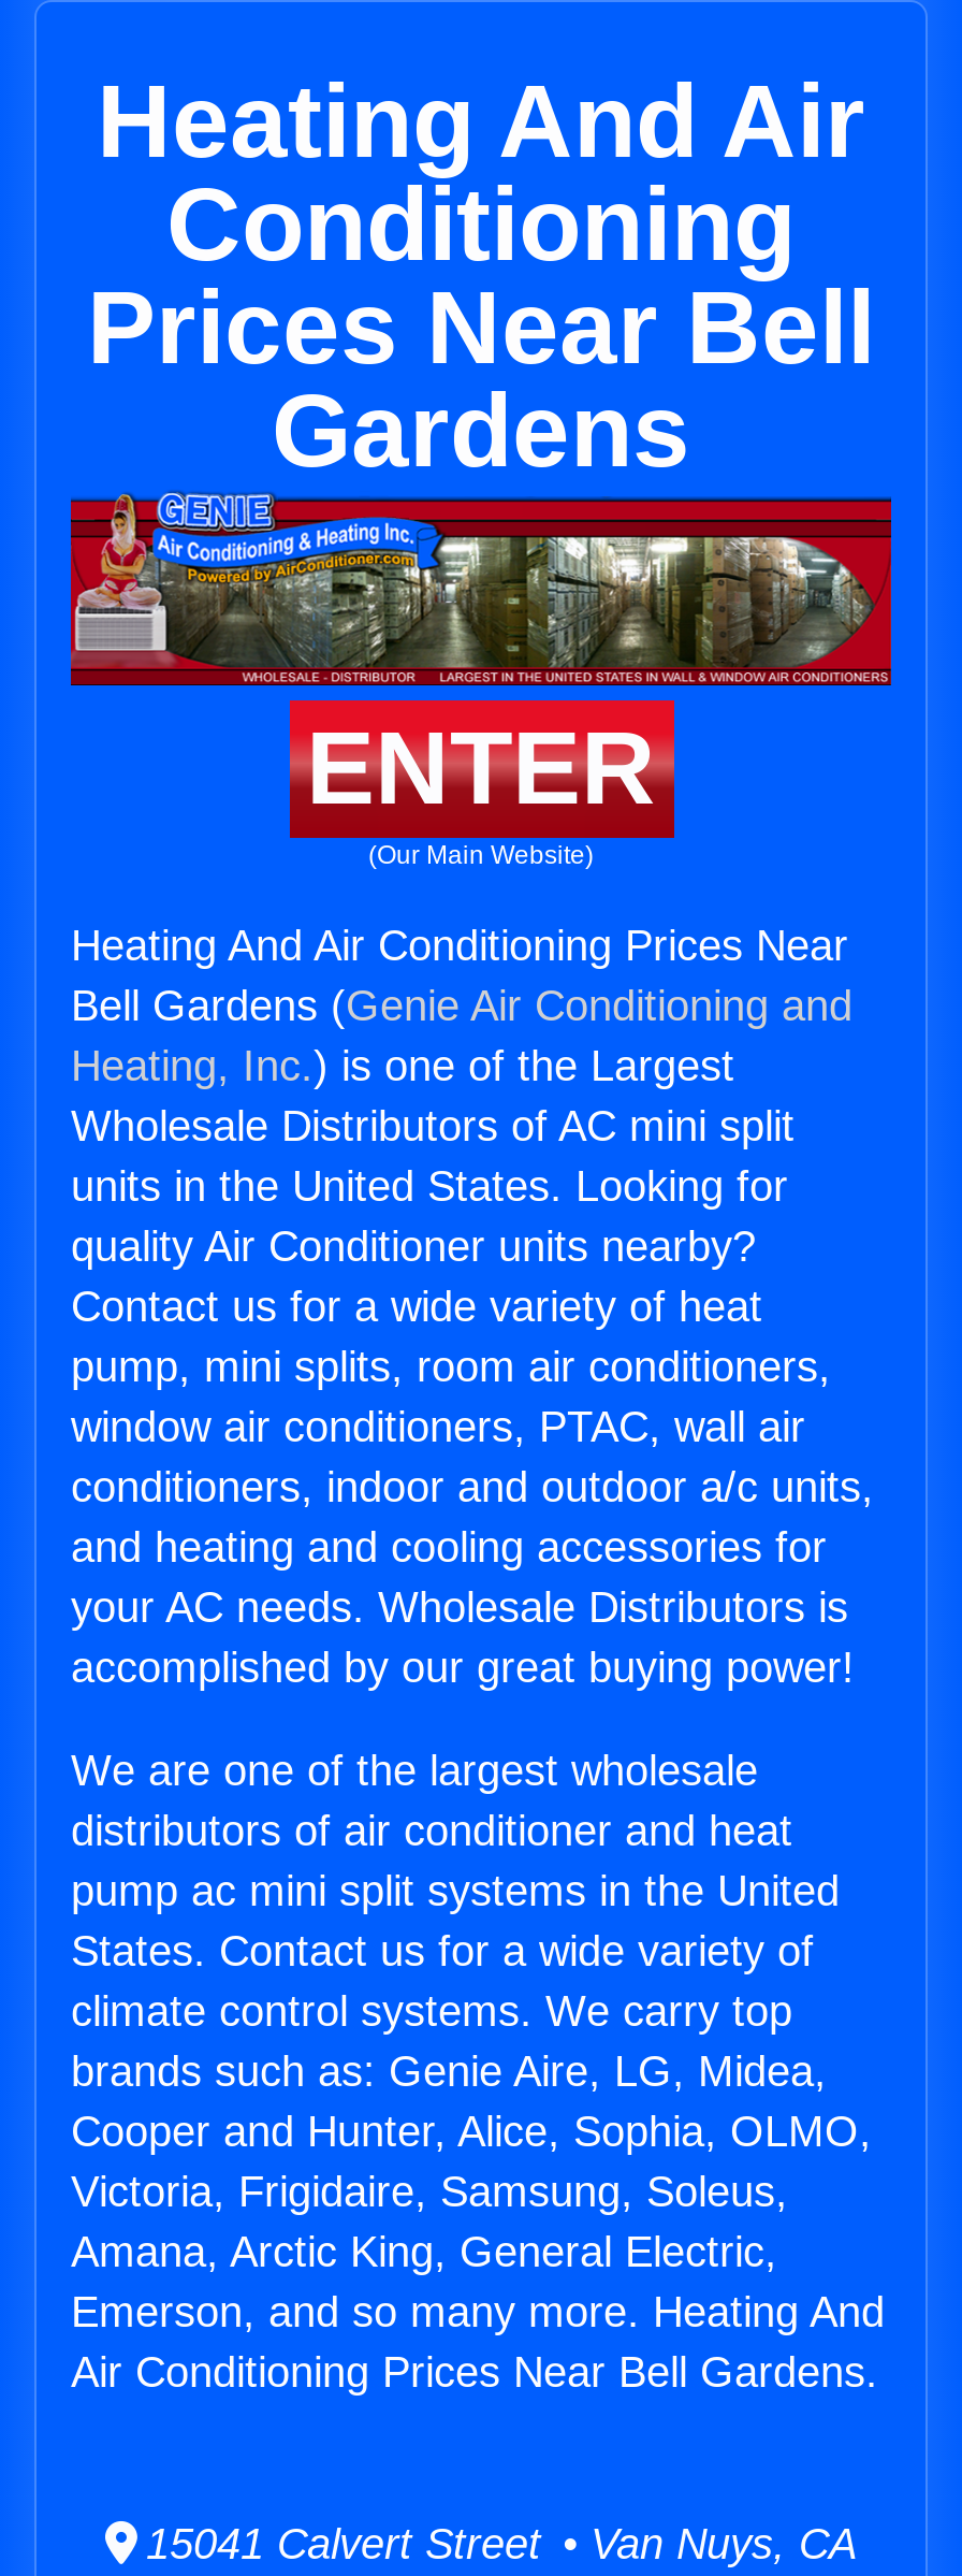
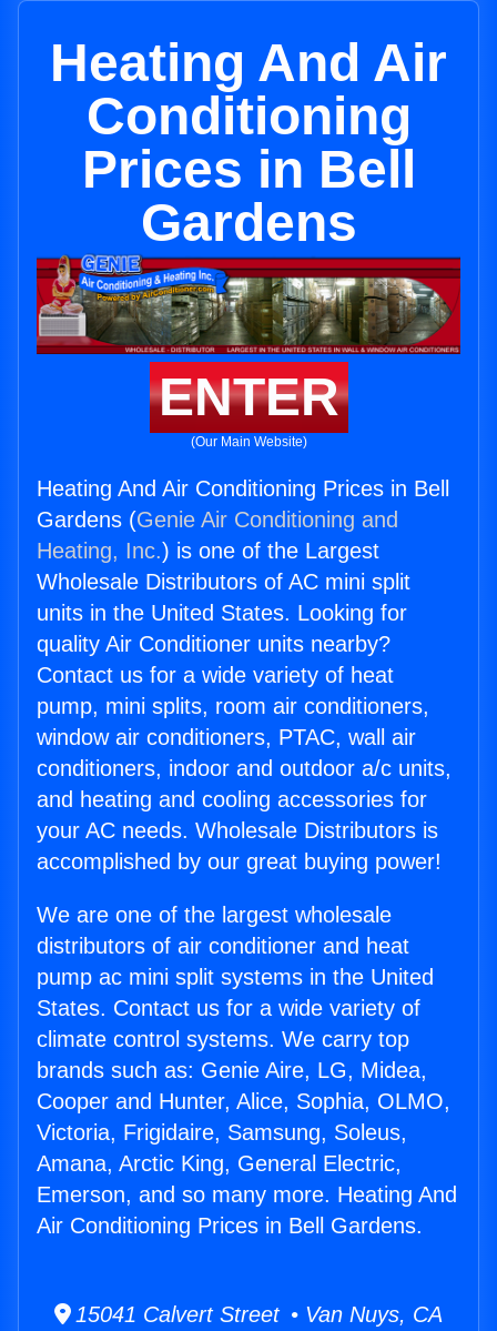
- Prices Near Bell
+ Prices in Bell

- Heating And Air Conditioning Prices Near
- Bell Gardens (Genie Air Conditioning and
+ Heating And Air Conditioning Prices in Bell
+ Gardens (Genie Air Conditioning and

- Air Conditioning Prices Near Bell Gardens.
+ Air Conditioning Prices in Bell Gardens.
